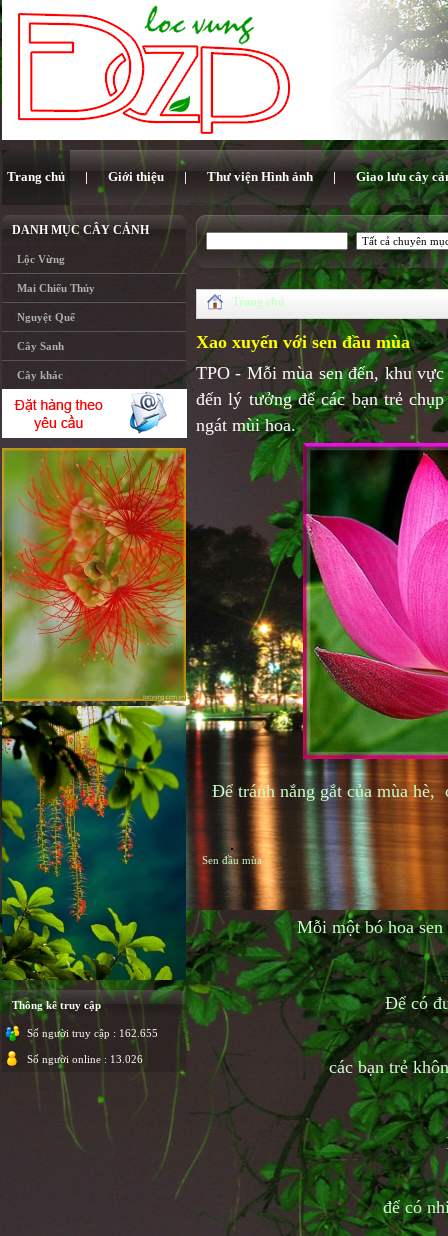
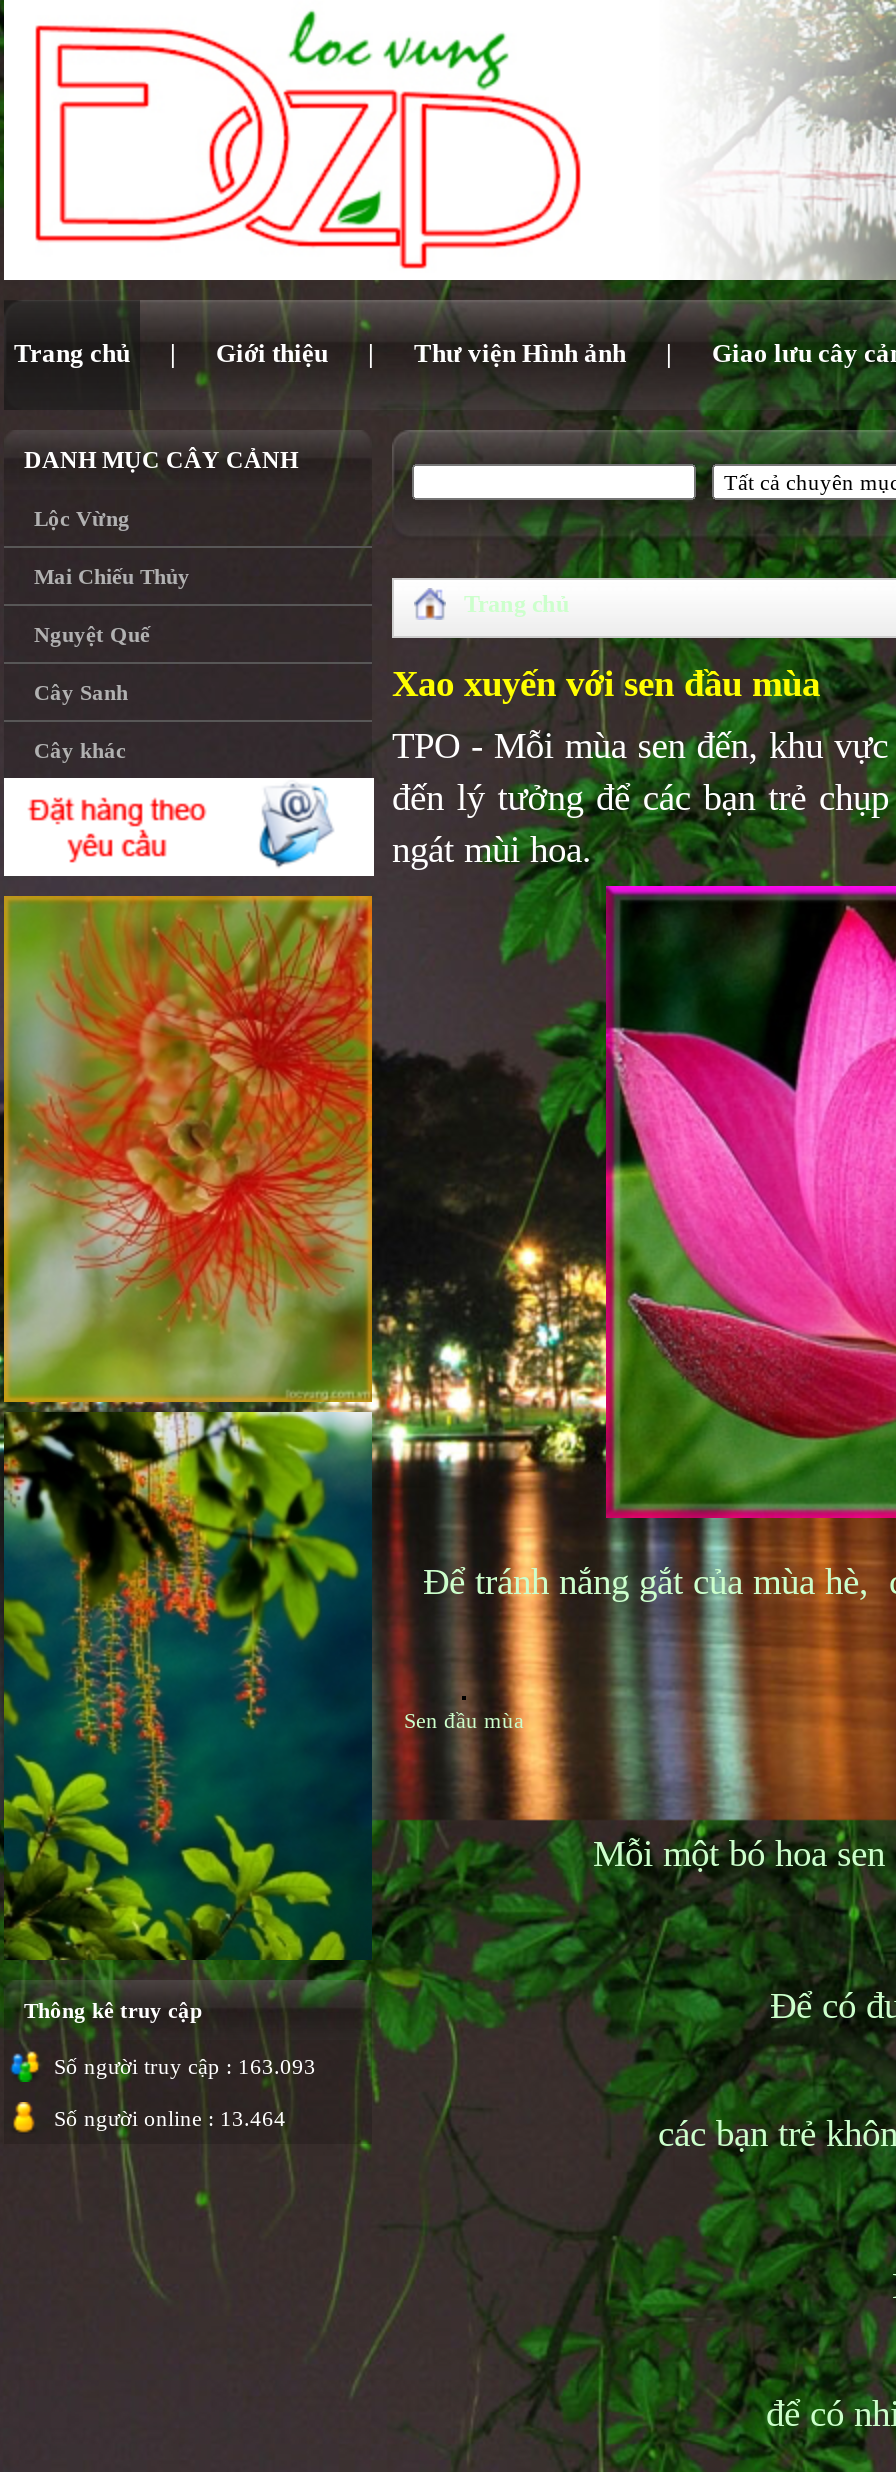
- Số người truy cập : 162.655
+ Số người truy cập : 163.093

- Số người online : 13.026
+ Số người online : 13.464
